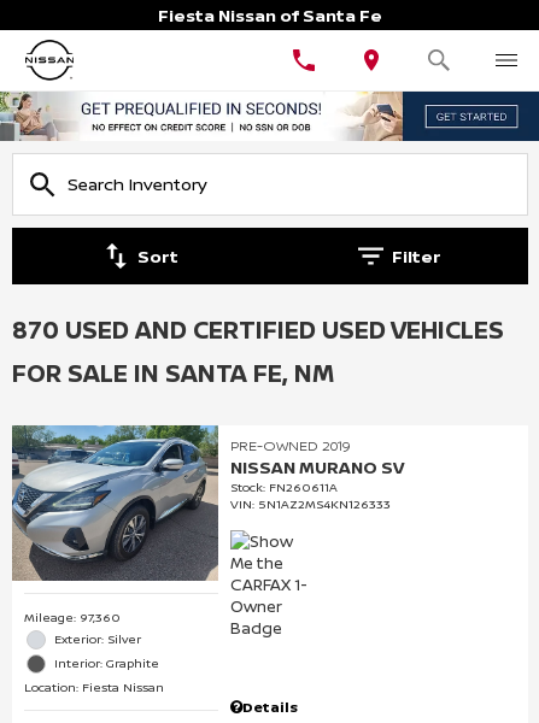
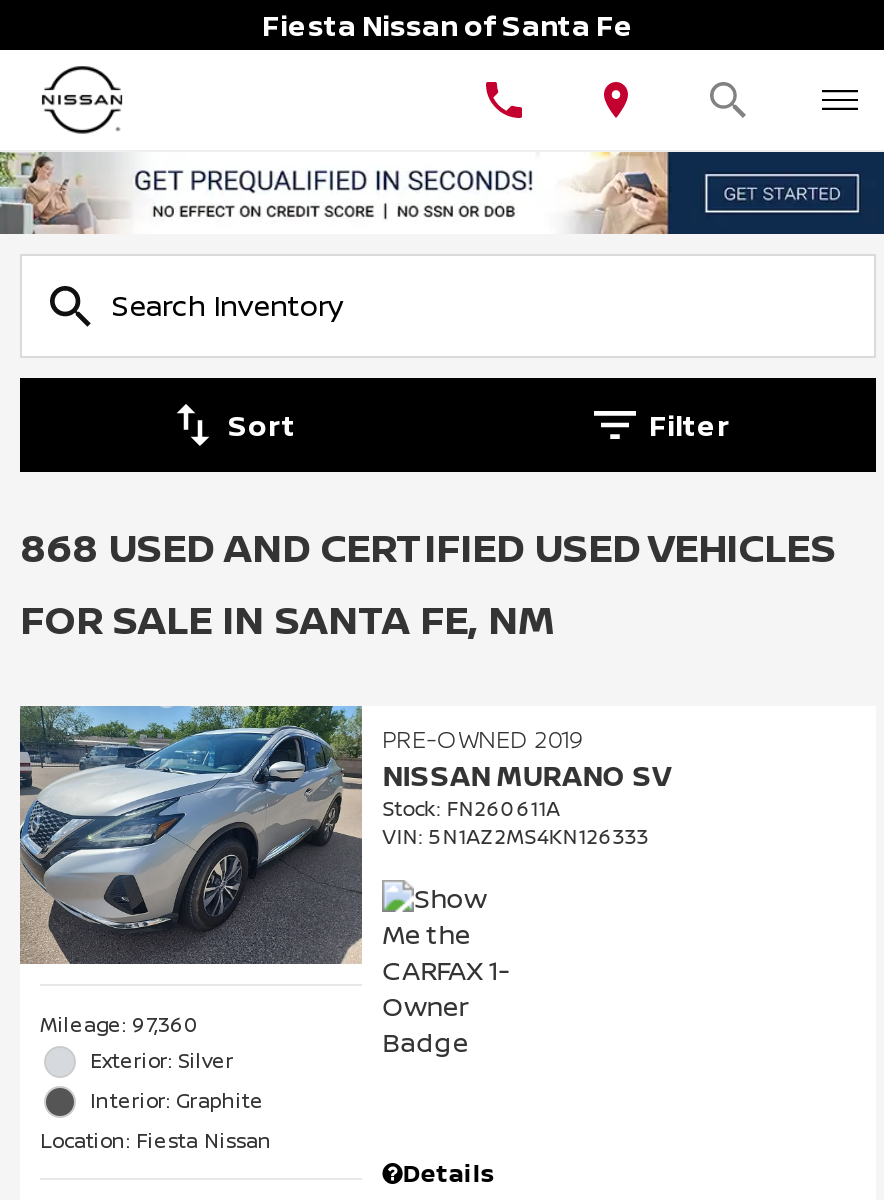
- 870 USED AND CERTIFIED USED VEHICLES
+ 868 USED AND CERTIFIED USED VEHICLES
